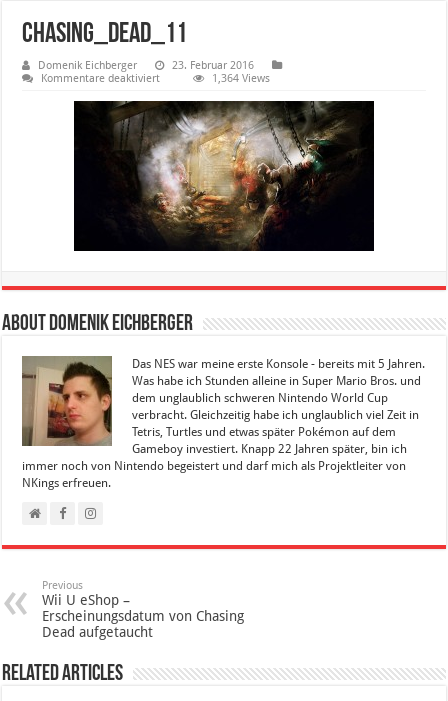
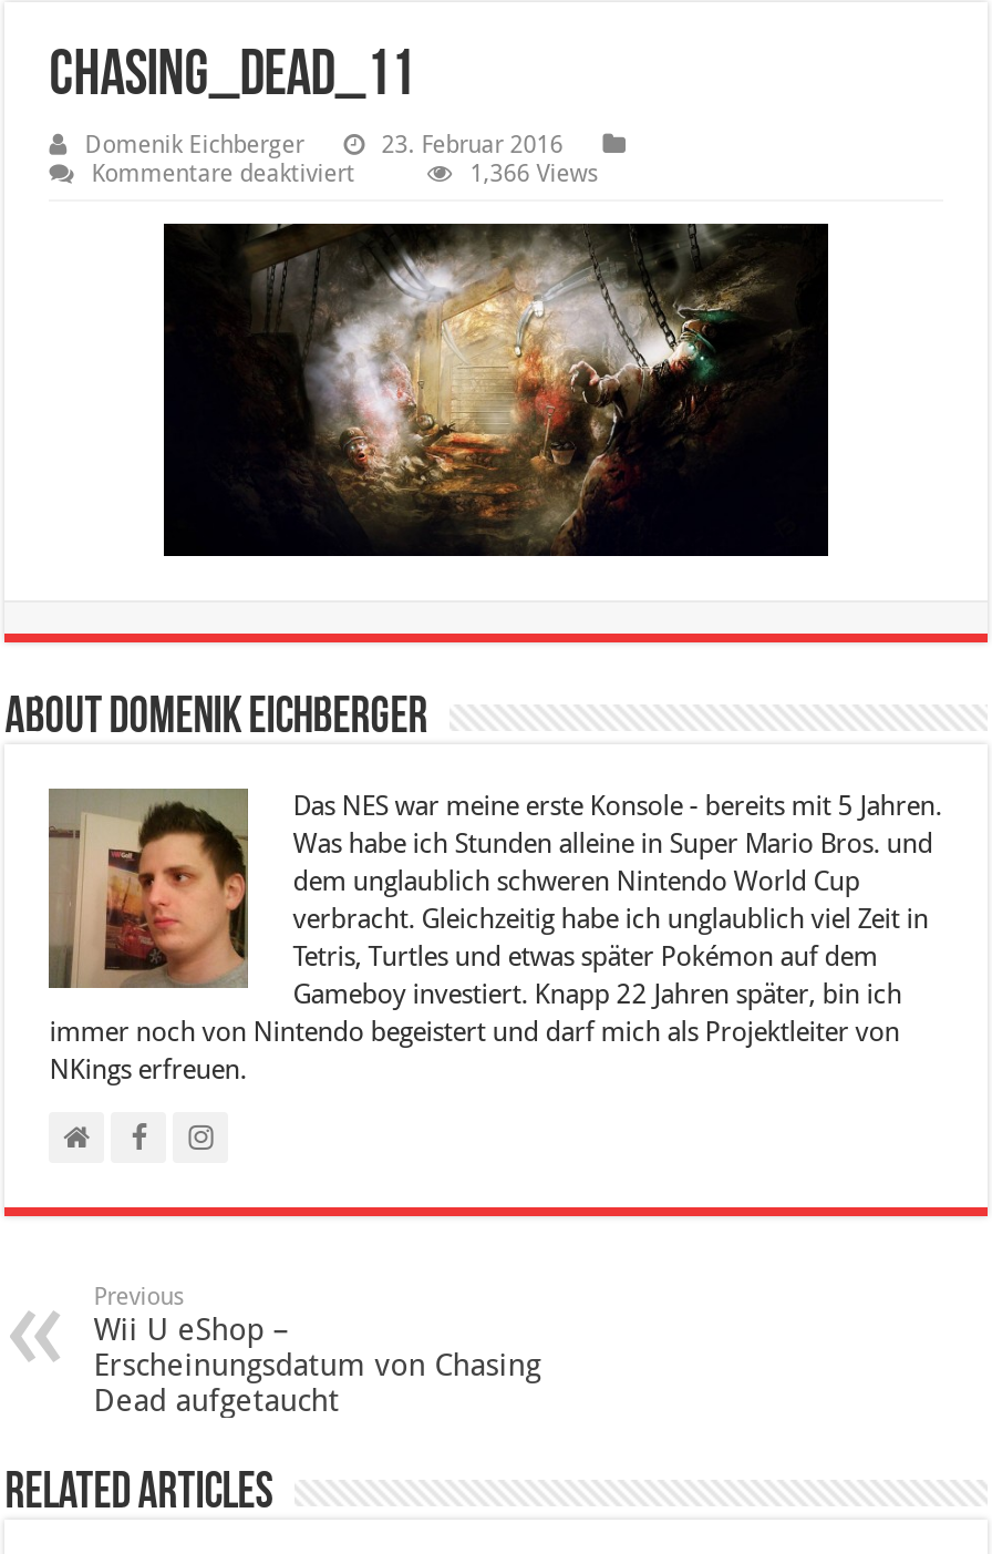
- 1,364 Views
+ 1,366 Views
